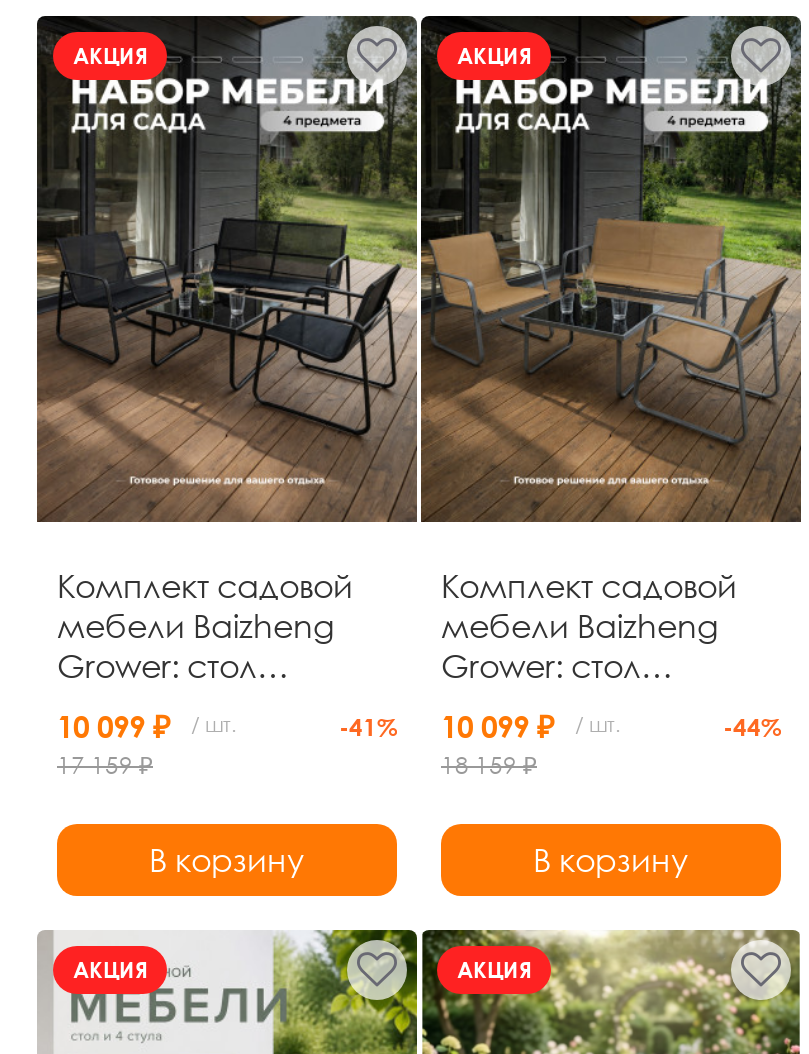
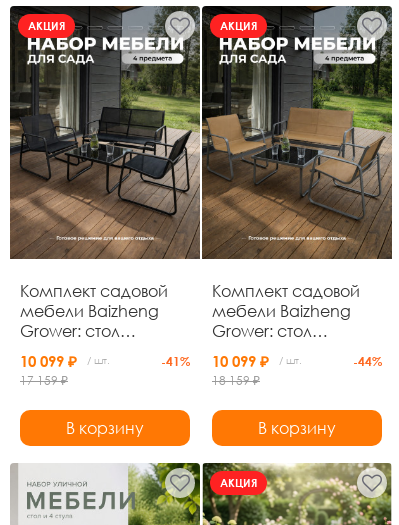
- АКЦИЯ
